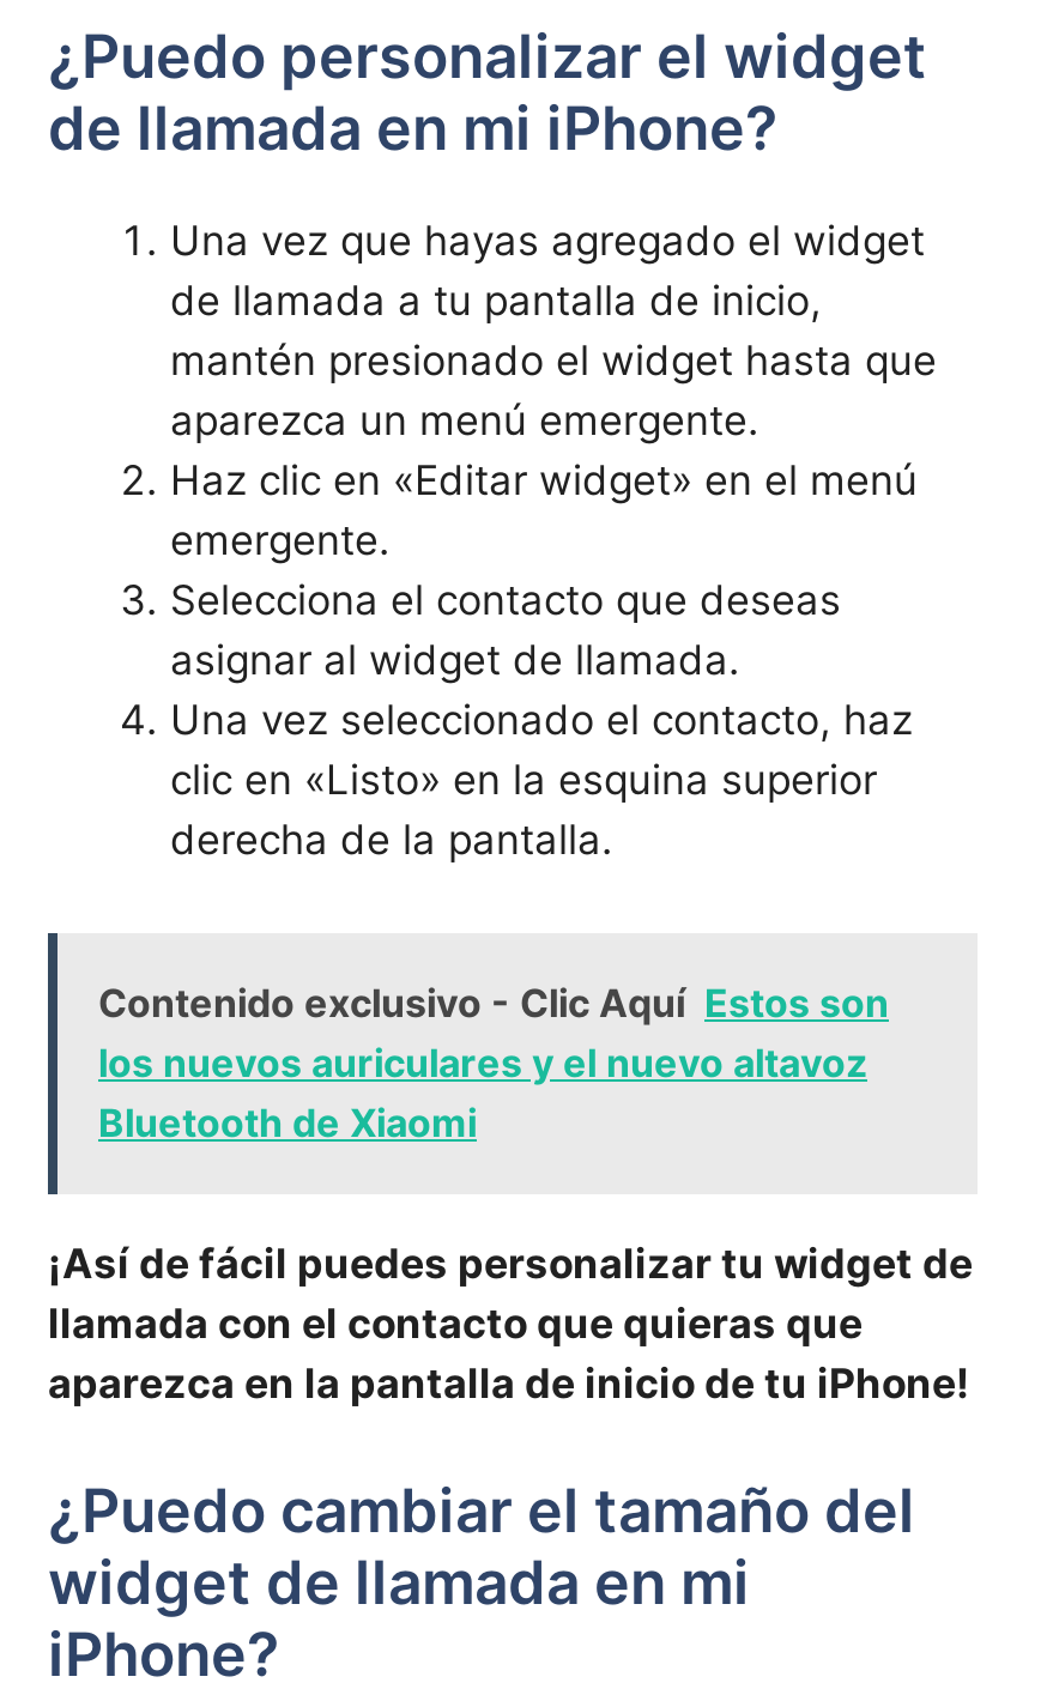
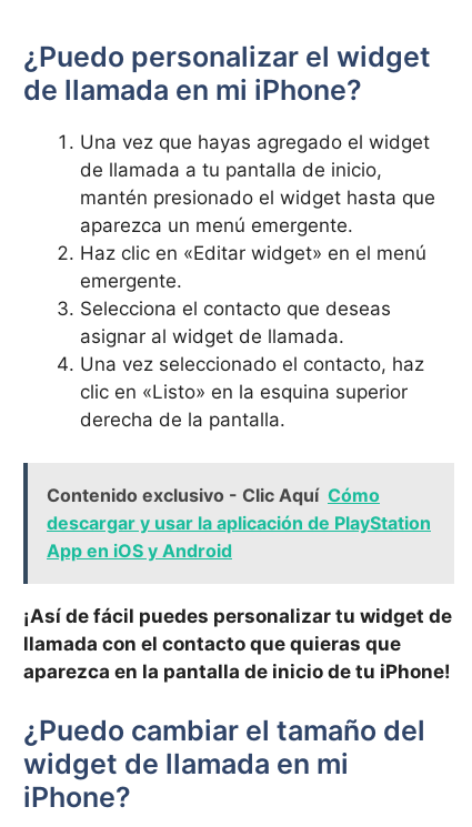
- Contenido exclusivo - Clic Aquí Estos son
- los nuevos auriculares y el nuevo altavoz
- Bluetooth de Xiaomi
+ Contenido exclusivo - Clic Aquí Cómo
+ descargar y usar la aplicación de PlayStation
+ App en iOS y Android
